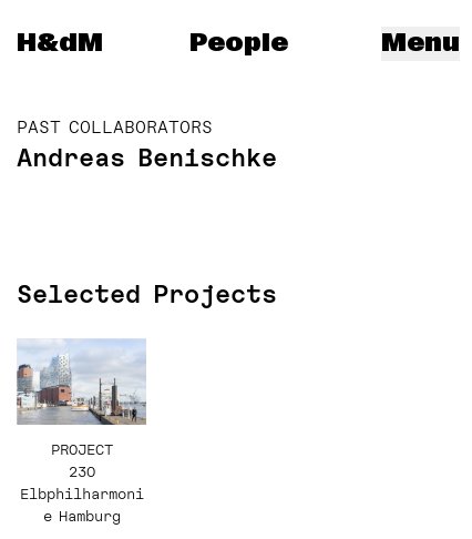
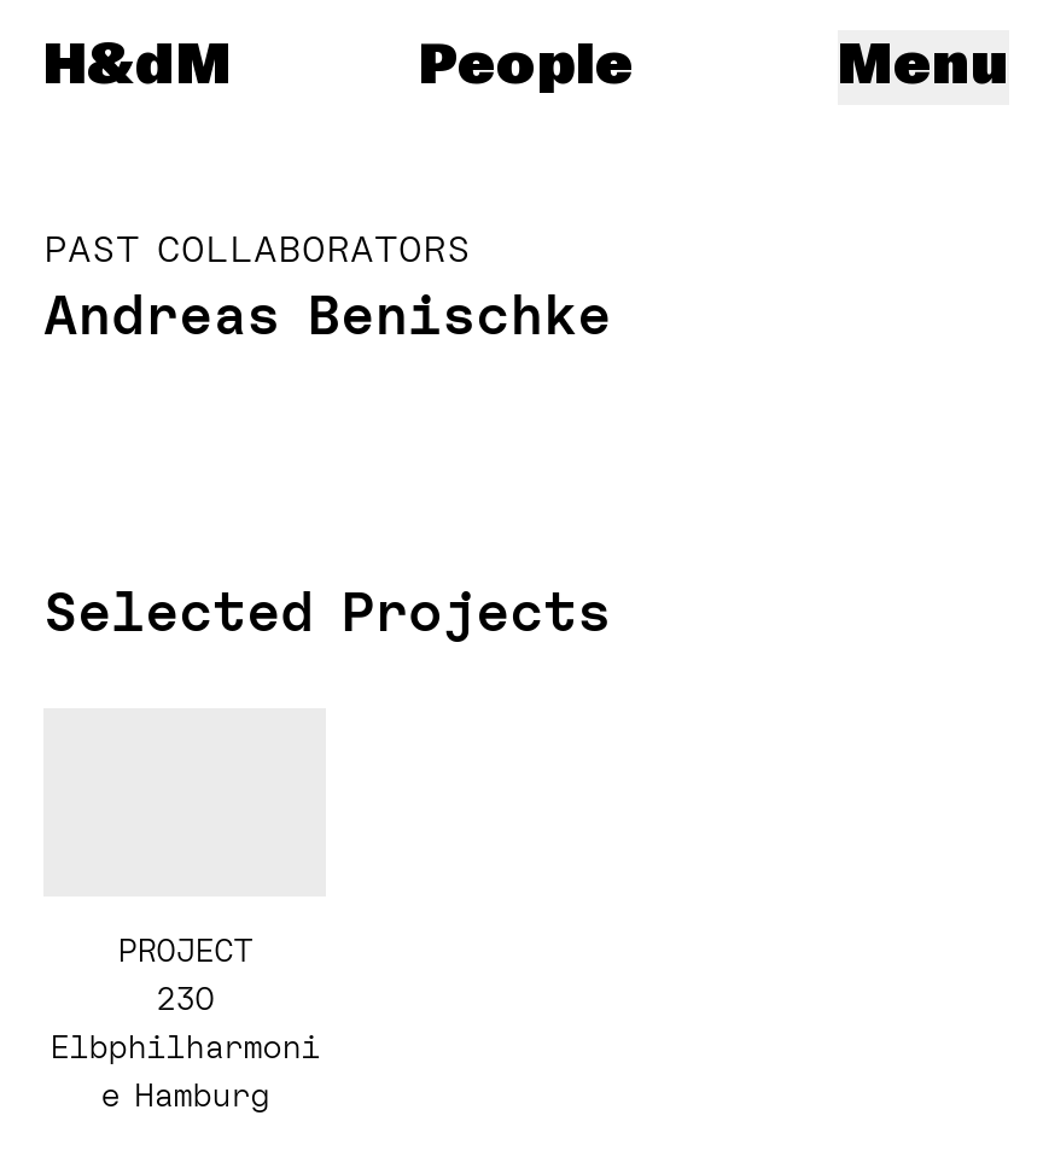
- [image]
